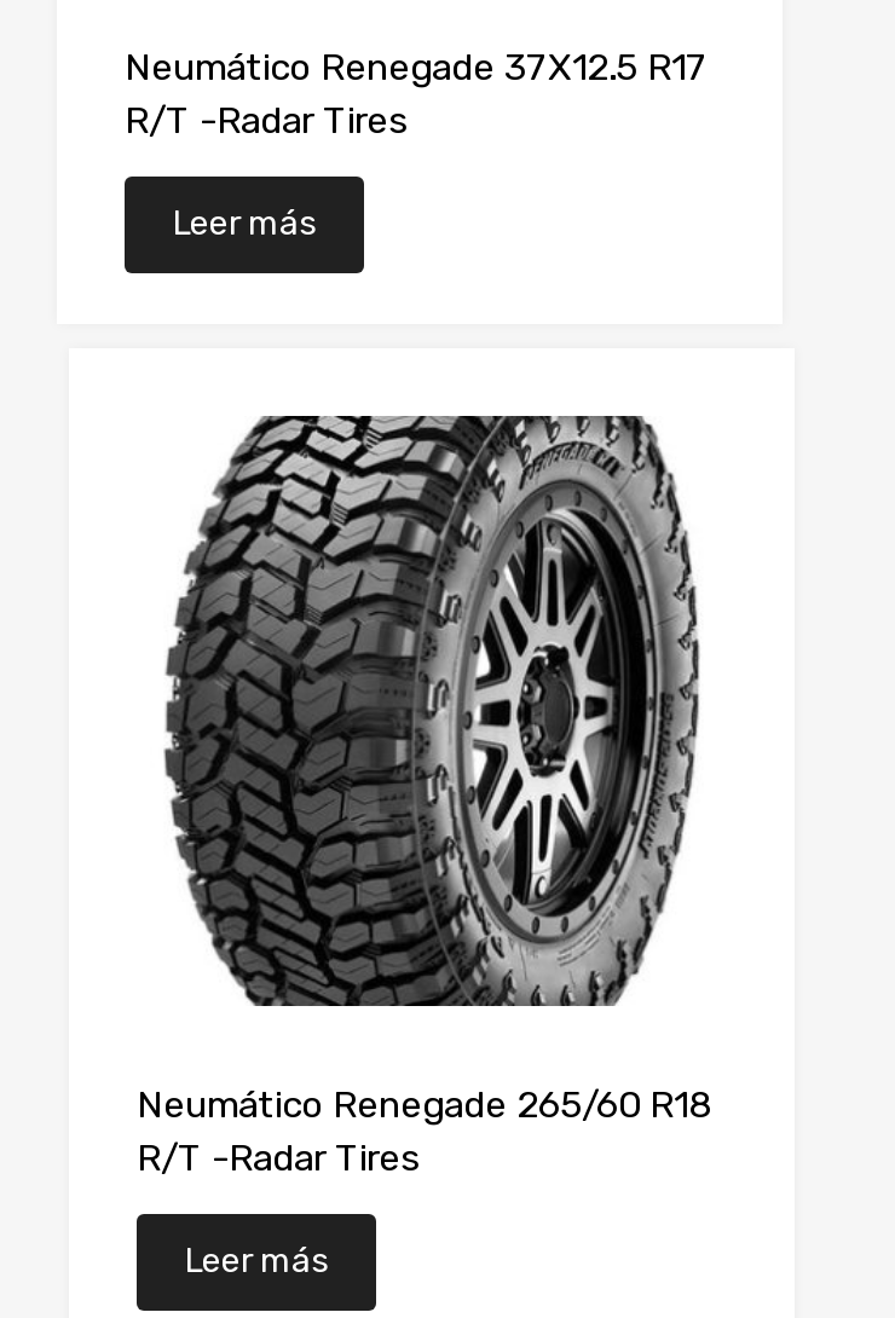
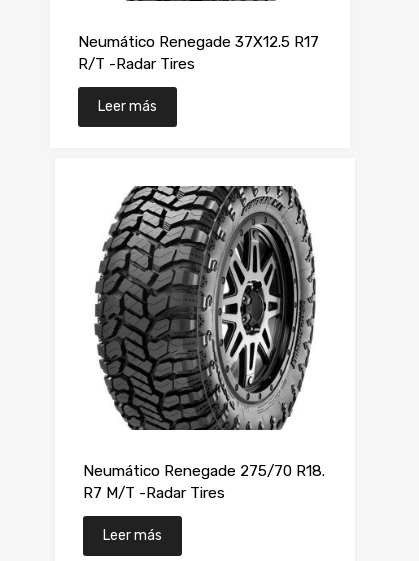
- Neumático Renegade 265/60 R18
- R/T -Radar Tires
+ Neumático Renegade 275/70 R18.
+ R7 M/T -Radar Tires
